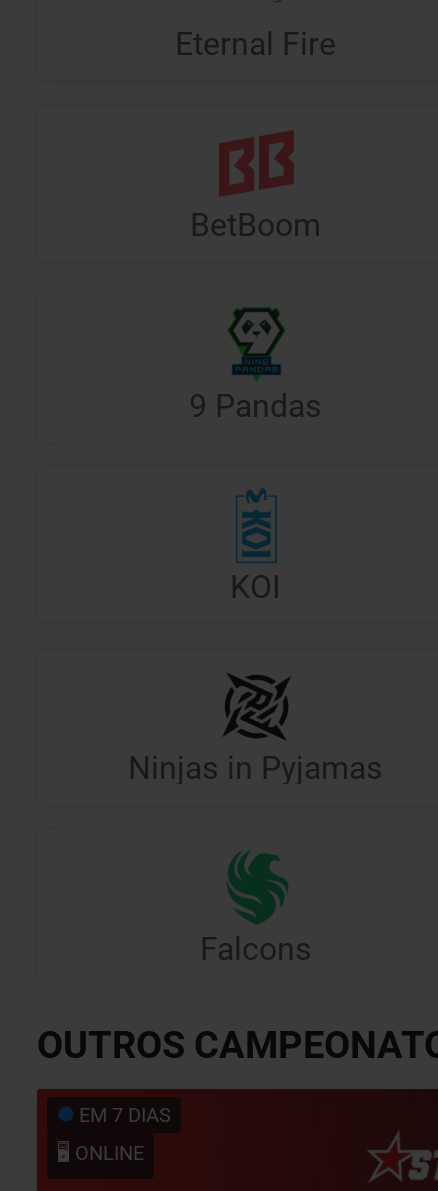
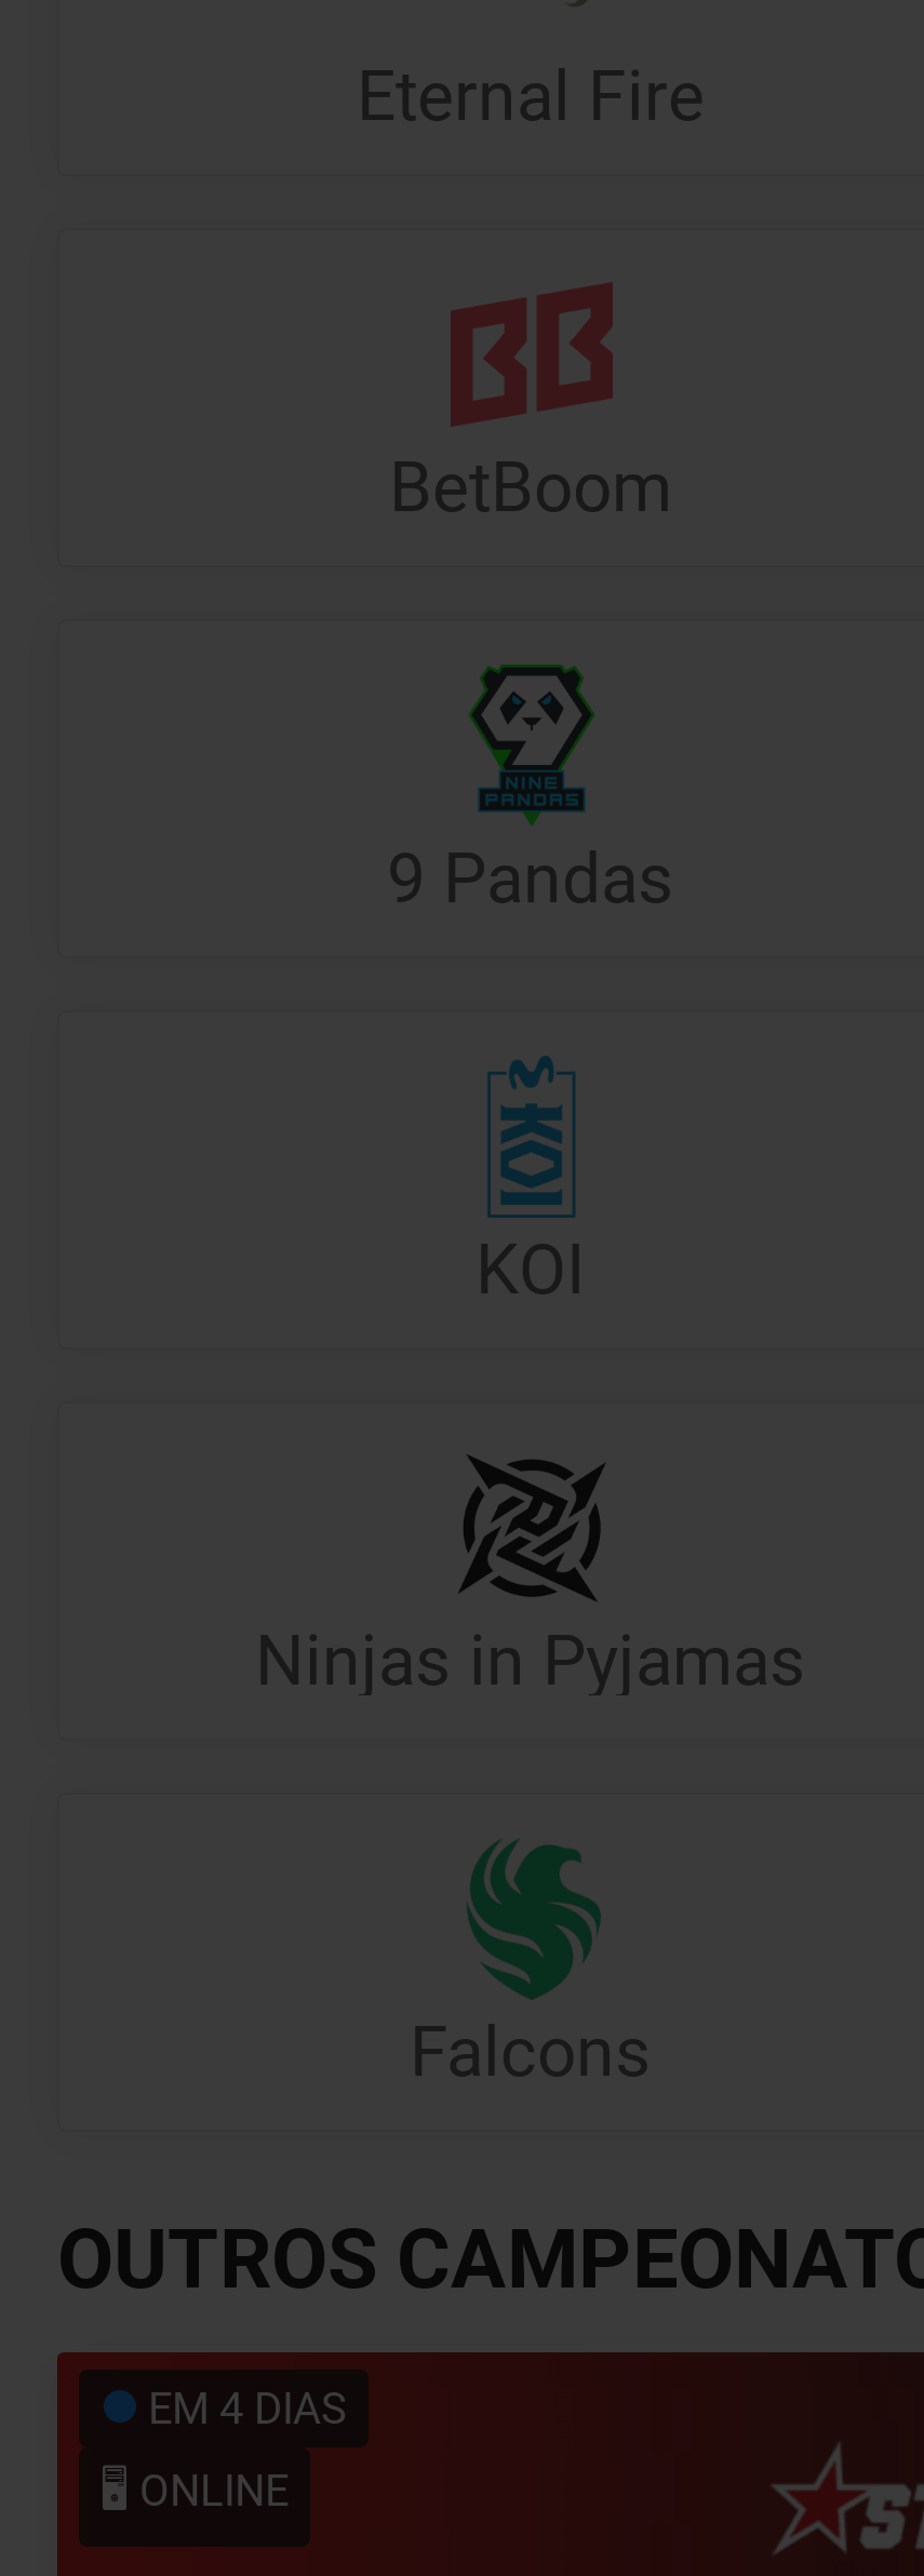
- EM 7 DIAS
+ EM 4 DIAS
